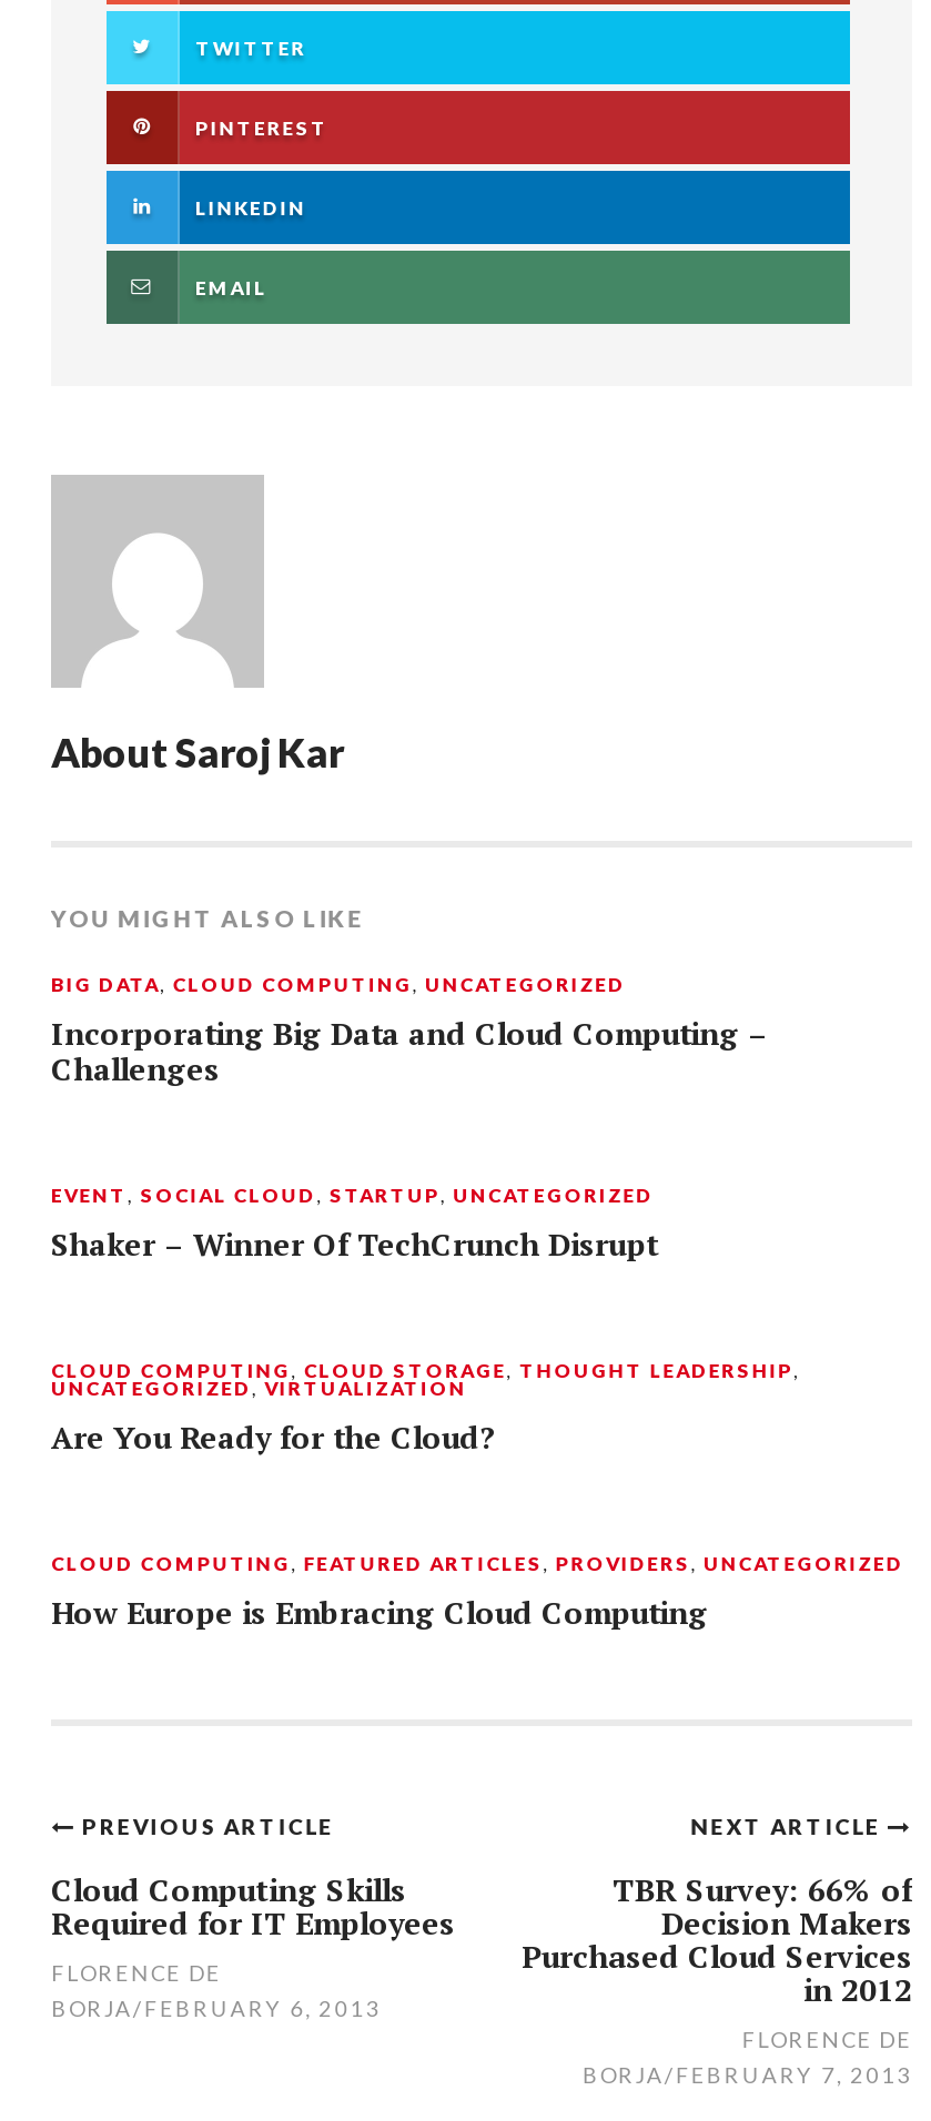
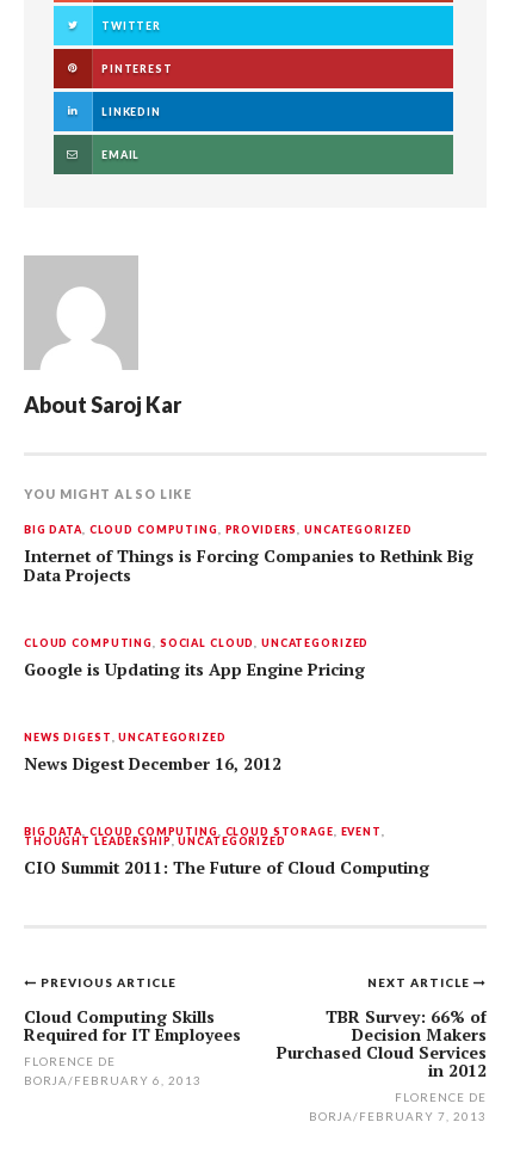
- BIG DATA, CLOUD COMPUTING, UNCATEGORIZED
- Incorporating Big Data and Cloud Computing –
- Challenges
+ BIG DATA, CLOUD COMPUTING, PROVIDERS, UNCATEGORIZED
+ Internet of Things is Forcing Companies to Rethink Big
+ Data Projects

- EVENT, SOCIAL CLOUD, STARTUP, UNCATEGORIZED
- Shaker – Winner Of TechCrunch Disrupt
+ CLOUD COMPUTING, SOCIAL CLOUD, UNCATEGORIZED
+ Google is Updating its App Engine Pricing

- CLOUD COMPUTING, CLOUD STORAGE, THOUGHT LEADERSHIP,
- UNCATEGORIZED,VIRTUALIZATION
- Are You Ready for the Cloud?
+ NEWS DIGEST, UNCATEGORIZED
+ News Digest December 16, 2012

- CLOUD COMPUTING, FEATURED ARTICLES, PROVIDERS, UNCATEGORIZED
- How Europe is Embracing Cloud Computing
+ BIG DATA, CLOUD COMPUTING, CLOUD STORAGE, EVENT,
+ THOUGHT LEADERSHIP, UNCATEGORIZED
+ CIO Summit 2011: The Future of Cloud Computing
